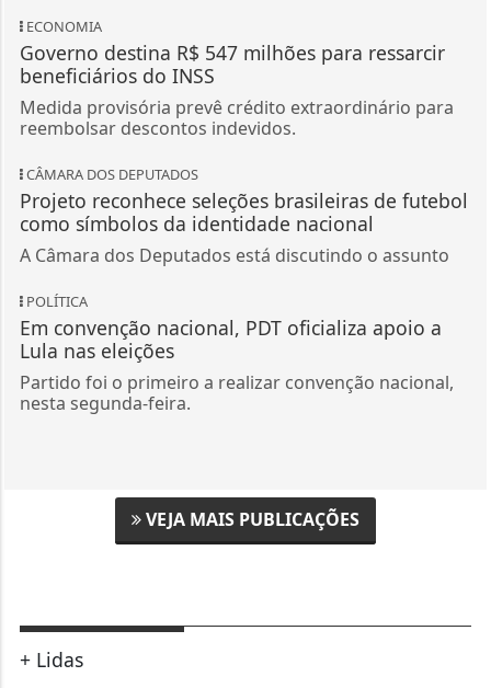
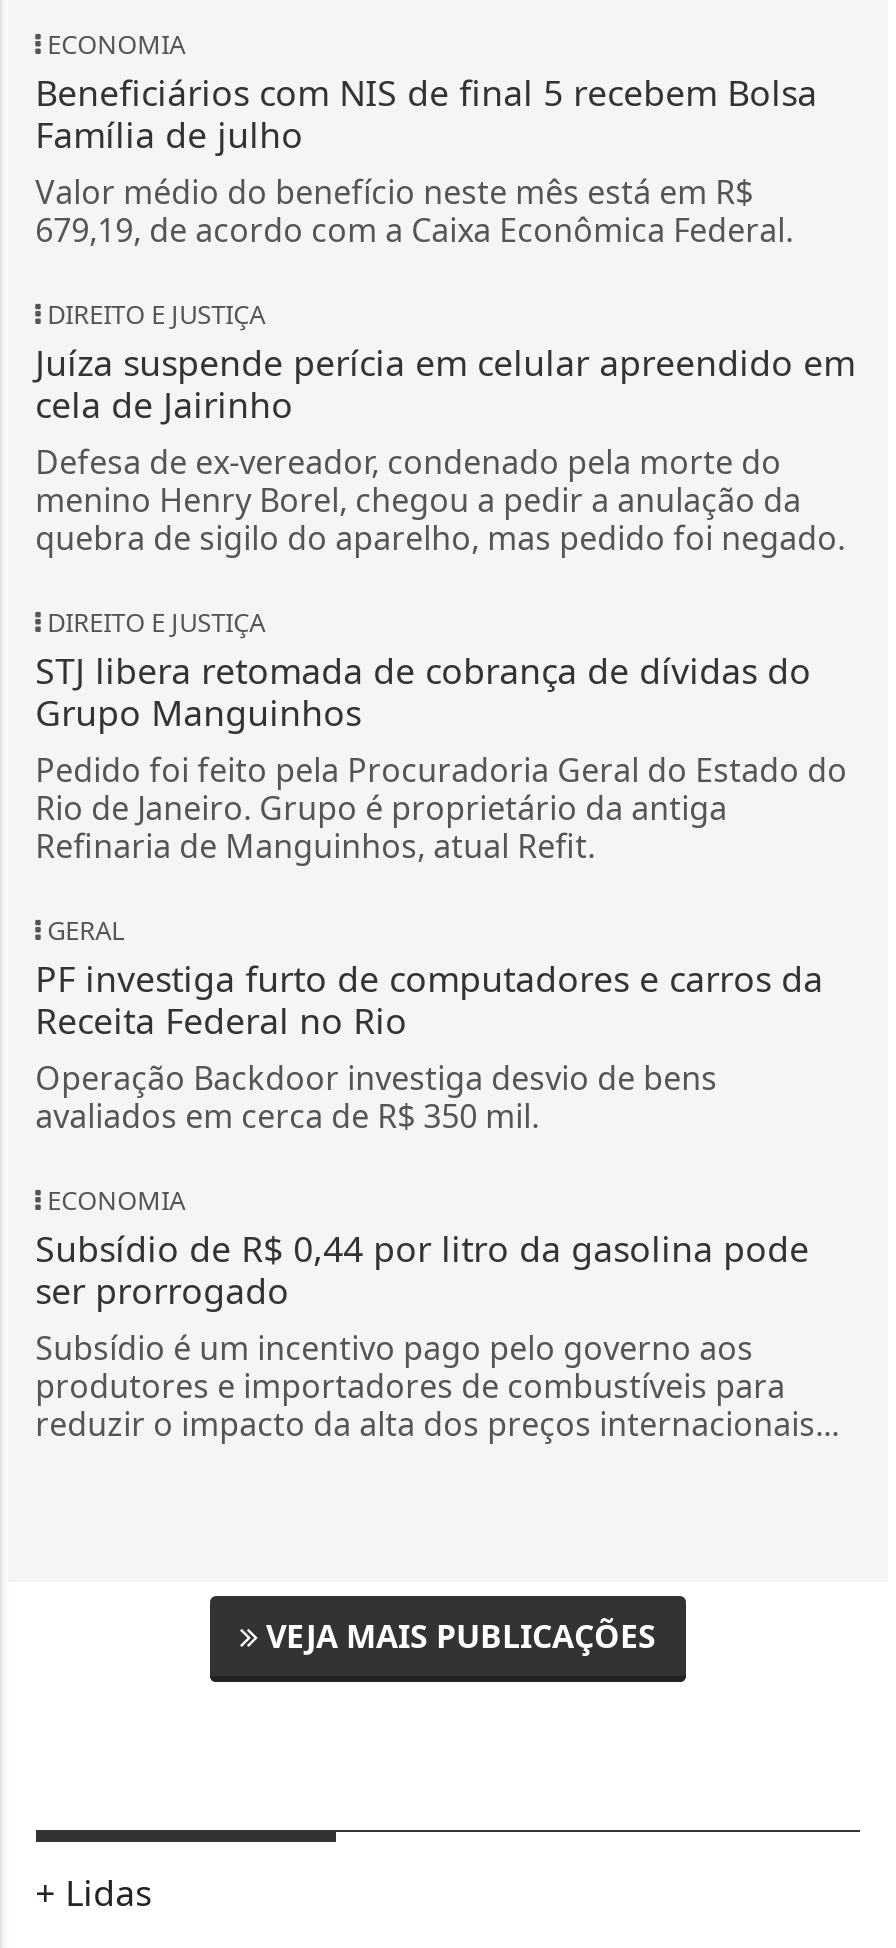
- Governo destina R$ 547 milhões para ressarcir
- beneficiários do INSS
- Medida provisória prevê crédito extraordinário para
- reembolsar descontos indevidos.
- CÂMARA DOS DEPUTADOS
- Projeto reconhece seleções brasileiras de futebol
- como símbolos da identidade nacional
- A Câmara dos Deputados está discutindo o assunto
- POLÍTICA
- Em convenção nacional, PDT oficializa apoio a
- Lula nas eleições
- Partido foi o primeiro a realizar convenção nacional,
- nesta segunda-feira.
+ Beneficiários com NIS de final 5 recebem Bolsa
+ Família de julho
+ Valor médio do benefício neste mês está em R$
+ 679,19, de acordo com a Caixa Econômica Federal.
+ DIREITO E JUSTIÇA
+ Juíza suspende perícia em celular apreendido em
+ cela de Jairinho
+ Defesa de ex-vereador, condenado pela morte do
+ menino Henry Borel, chegou a pedir a anulação da
+ quebra de sigilo do aparelho, mas pedido foi negado.
+ DIREITO E JUSTIÇA
+ STJ libera retomada de cobrança de dívidas do
+ Grupo Manguinhos
+ Pedido foi feito pela Procuradoria Geral do Estado do
+ Rio de Janeiro. Grupo é proprietário da antiga
+ Refinaria de Manguinhos, atual Refit.
+ GERAL
+ PF investiga furto de computadores e carros da
+ Receita Federal no Rio
+ Operação Backdoor investiga desvio de bens
+ avaliados em cerca de R$ 350 mil.
+ ECONOMIA
+ Subsídio de R$ 0,44 por litro da gasolina pode
+ ser prorrogado
+ Subsídio é um incentivo pago pelo governo aos
+ produtores e importadores de combustíveis para
+ reduzir o impacto da alta dos preços internacionais...
